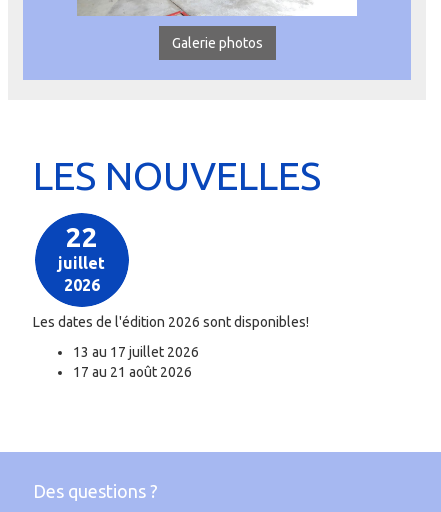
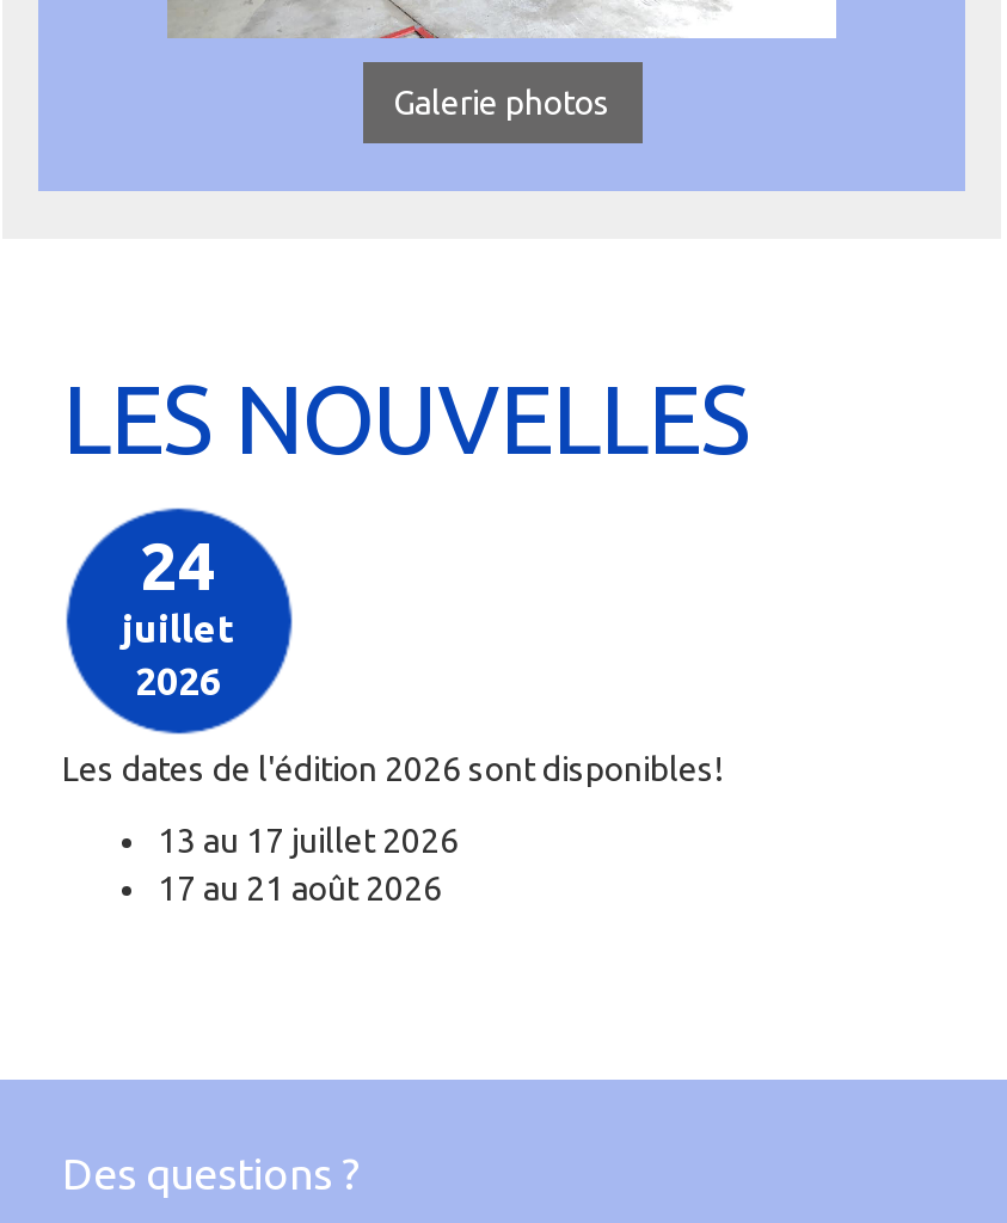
- 22
+ 24
